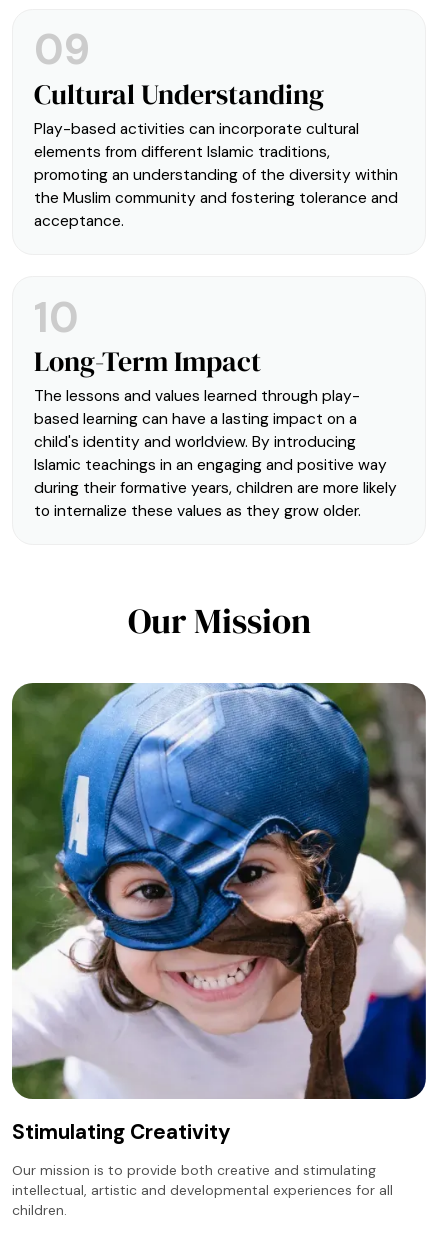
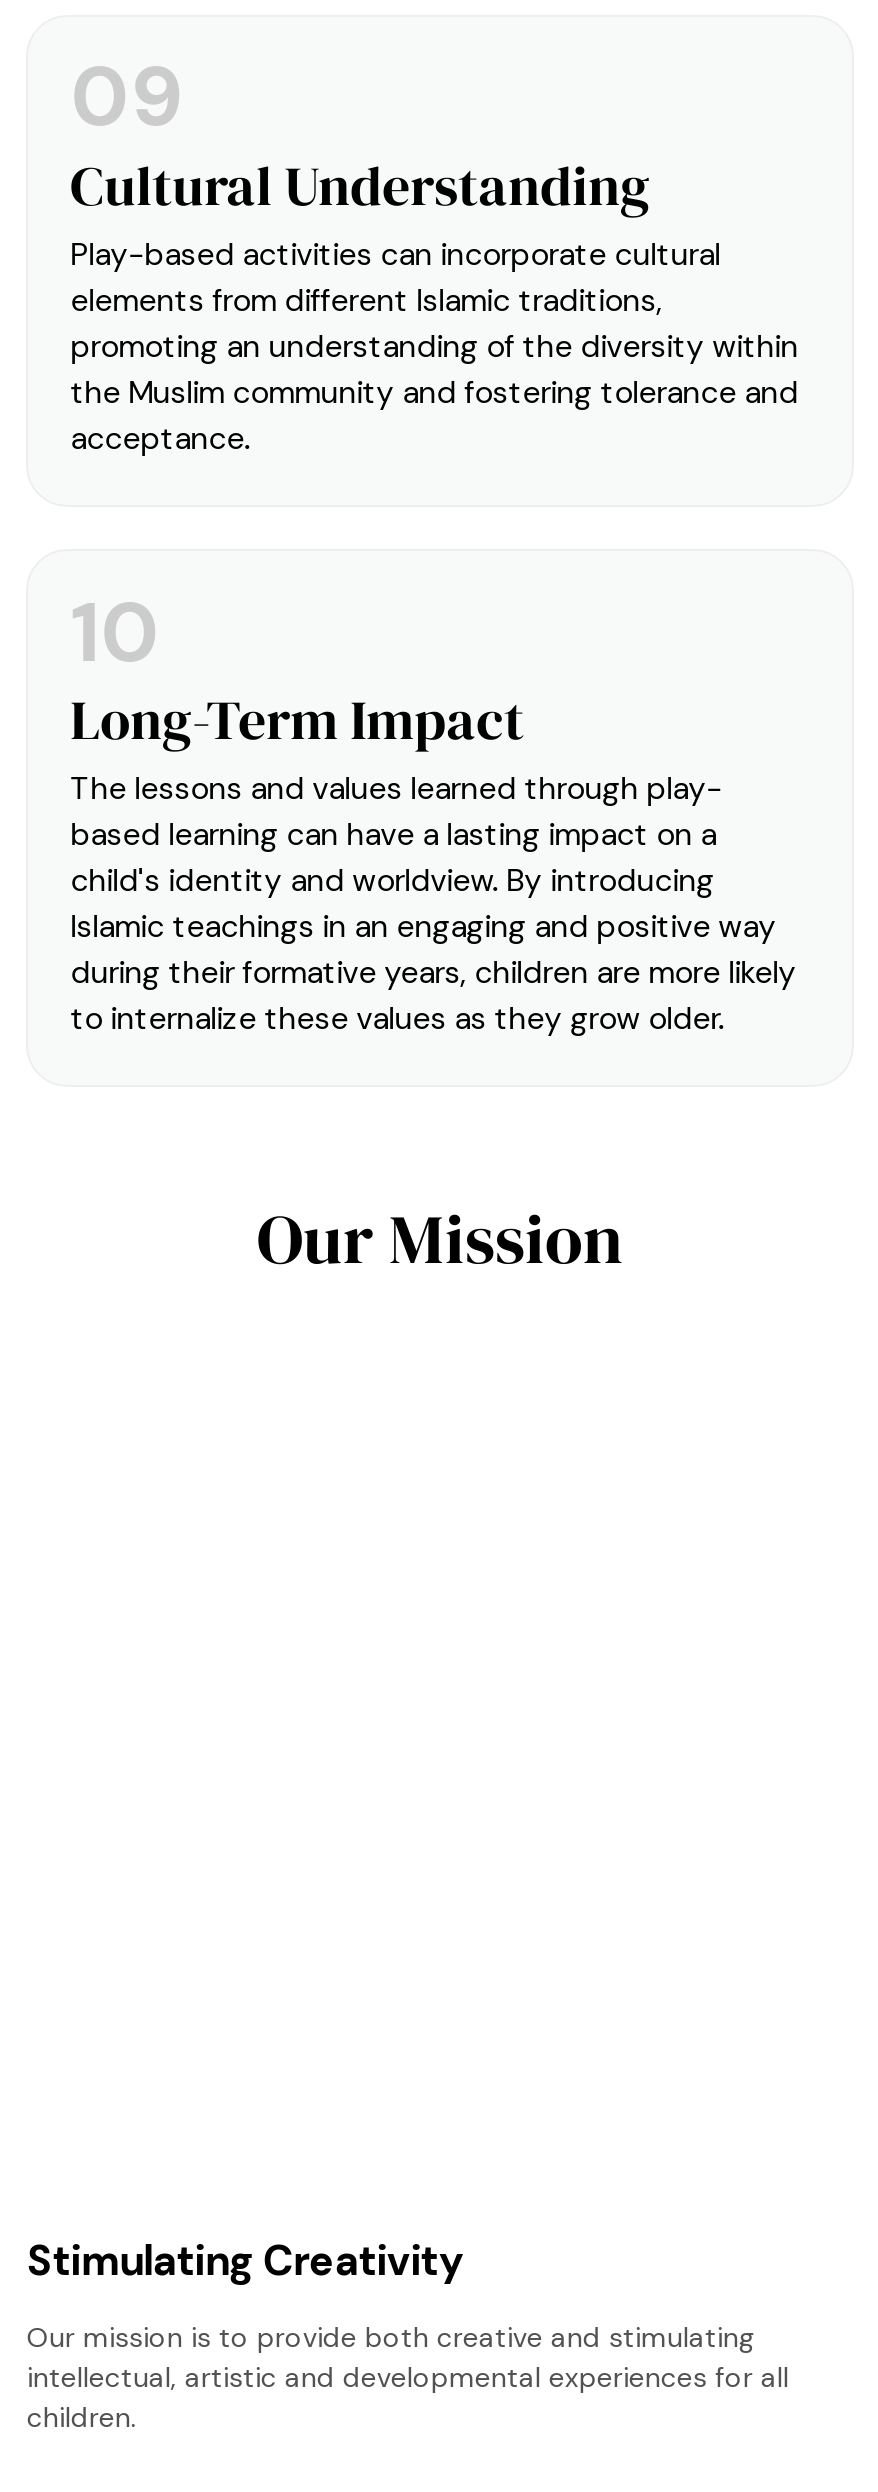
- [image]
